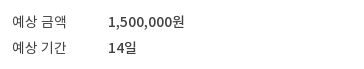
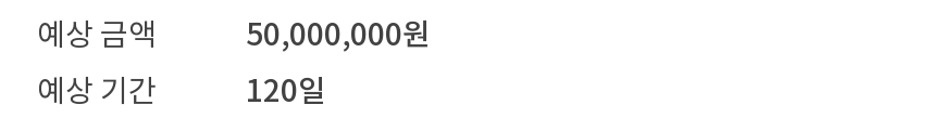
- 1,500,000원
+ 50,000,000원

- 14일
+ 120일
